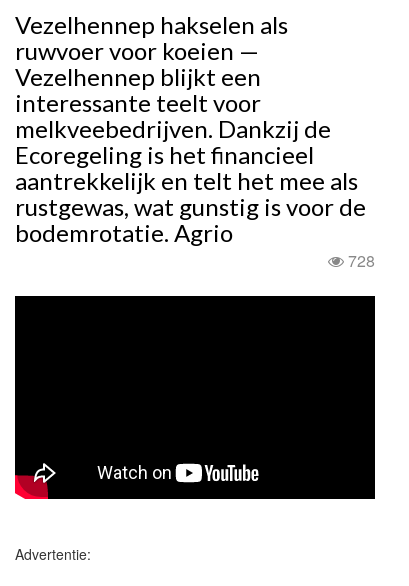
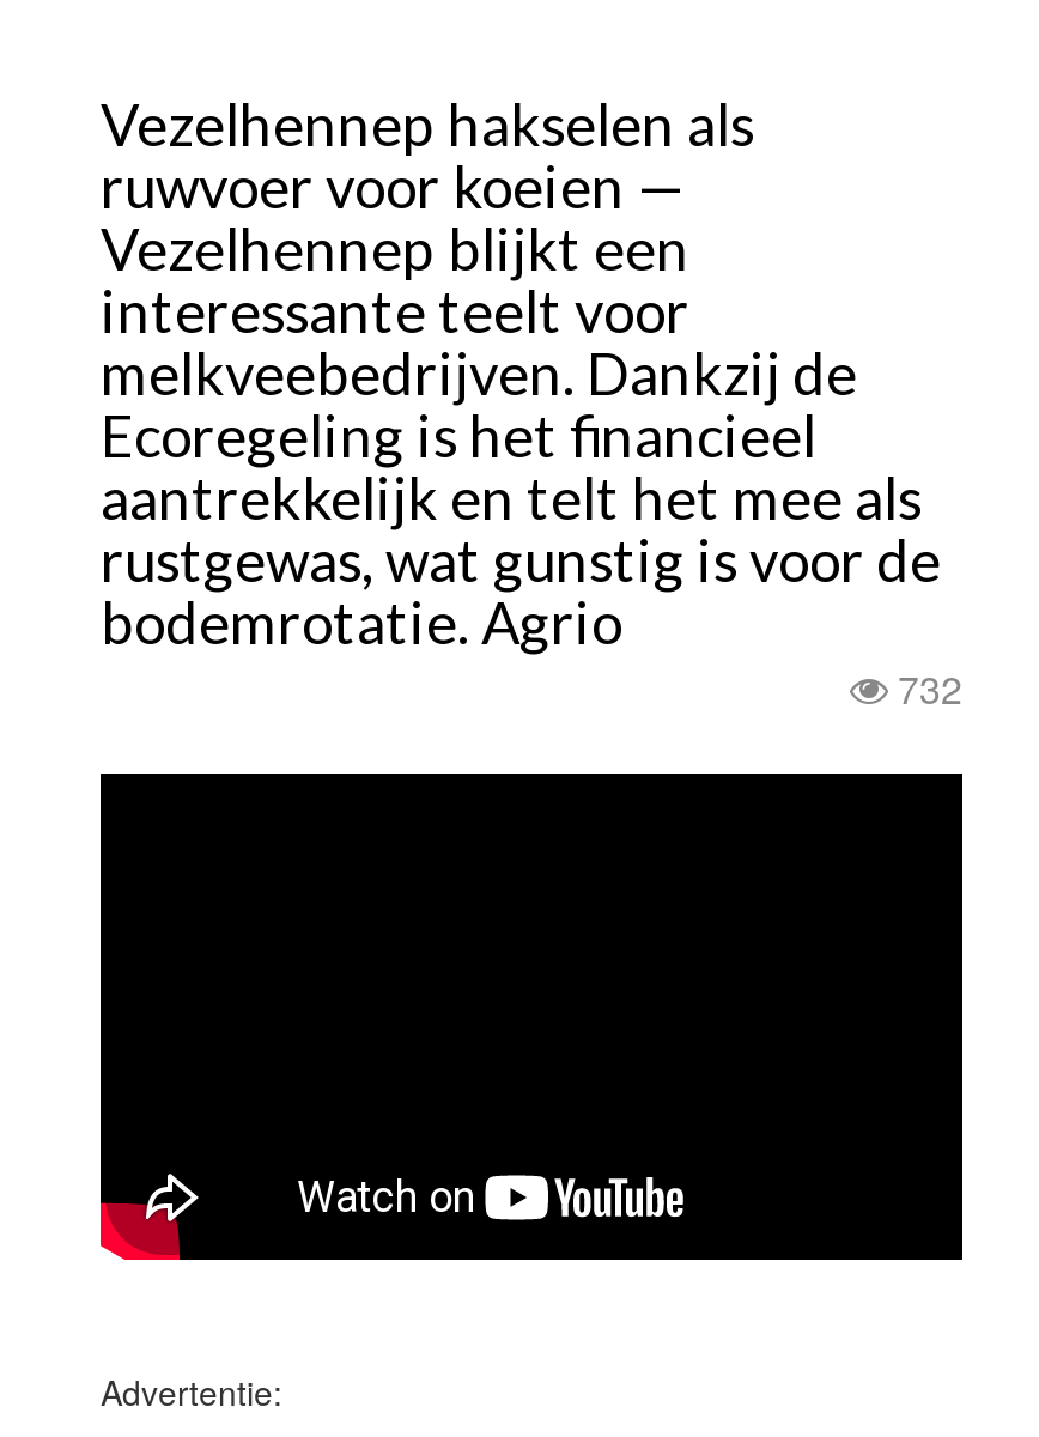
- 728
+ 732
